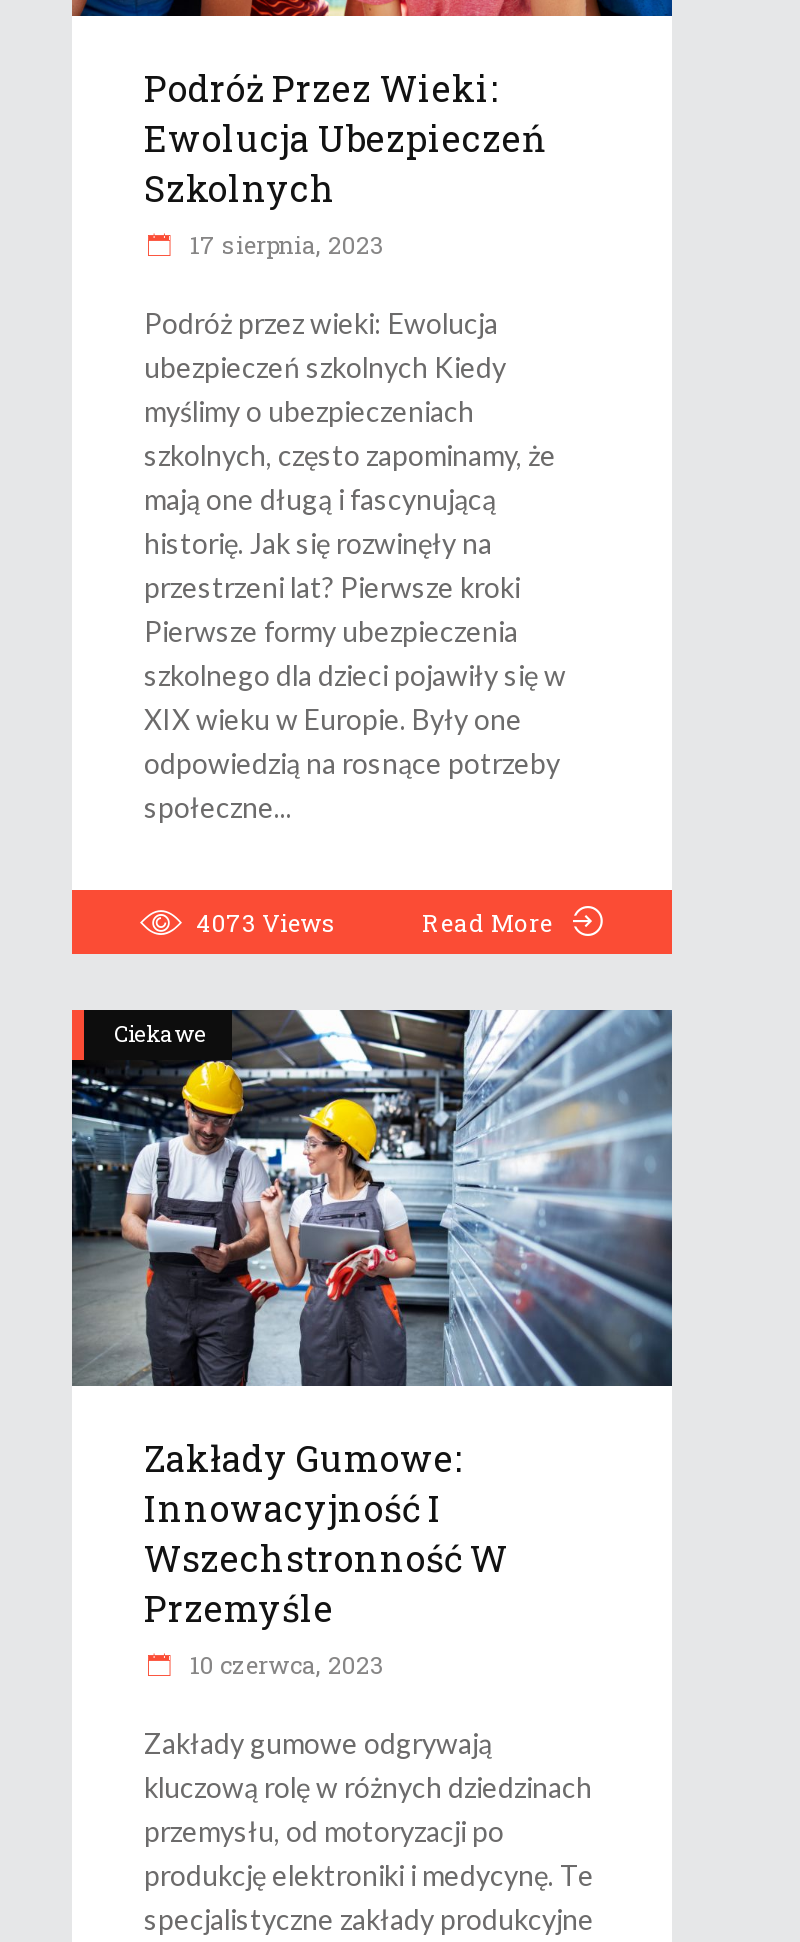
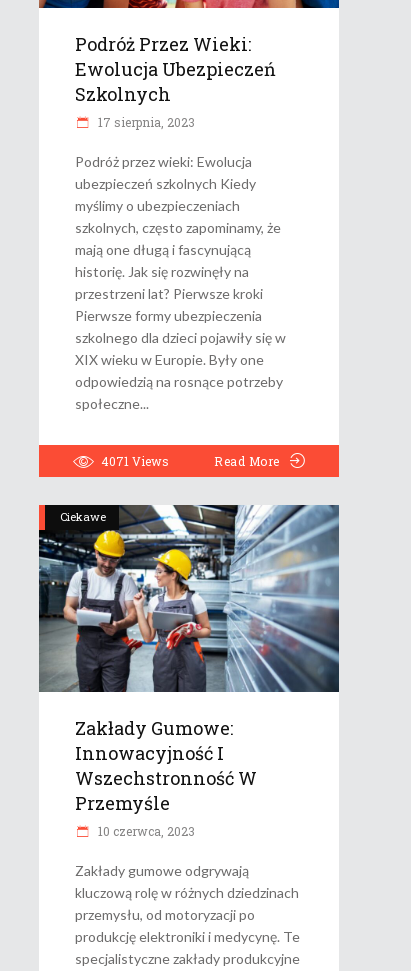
- 4073 Views
+ 4071 Views
